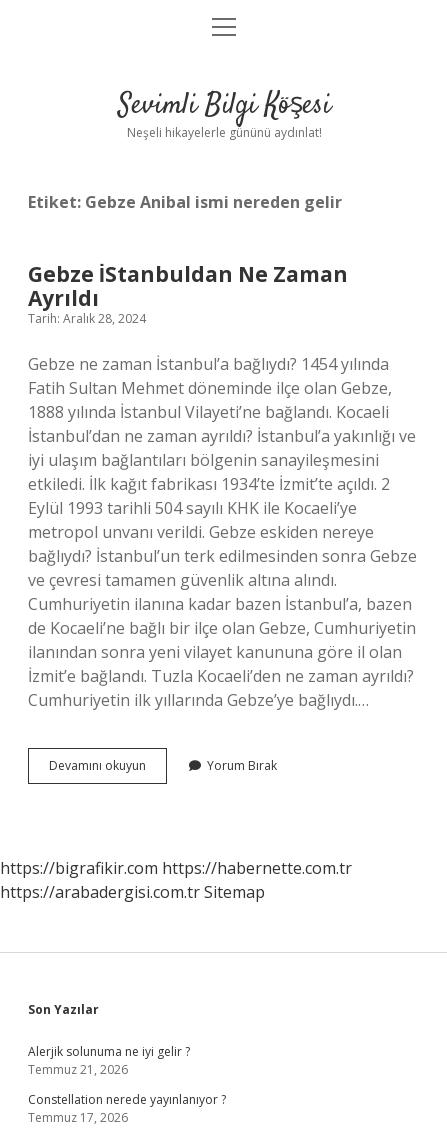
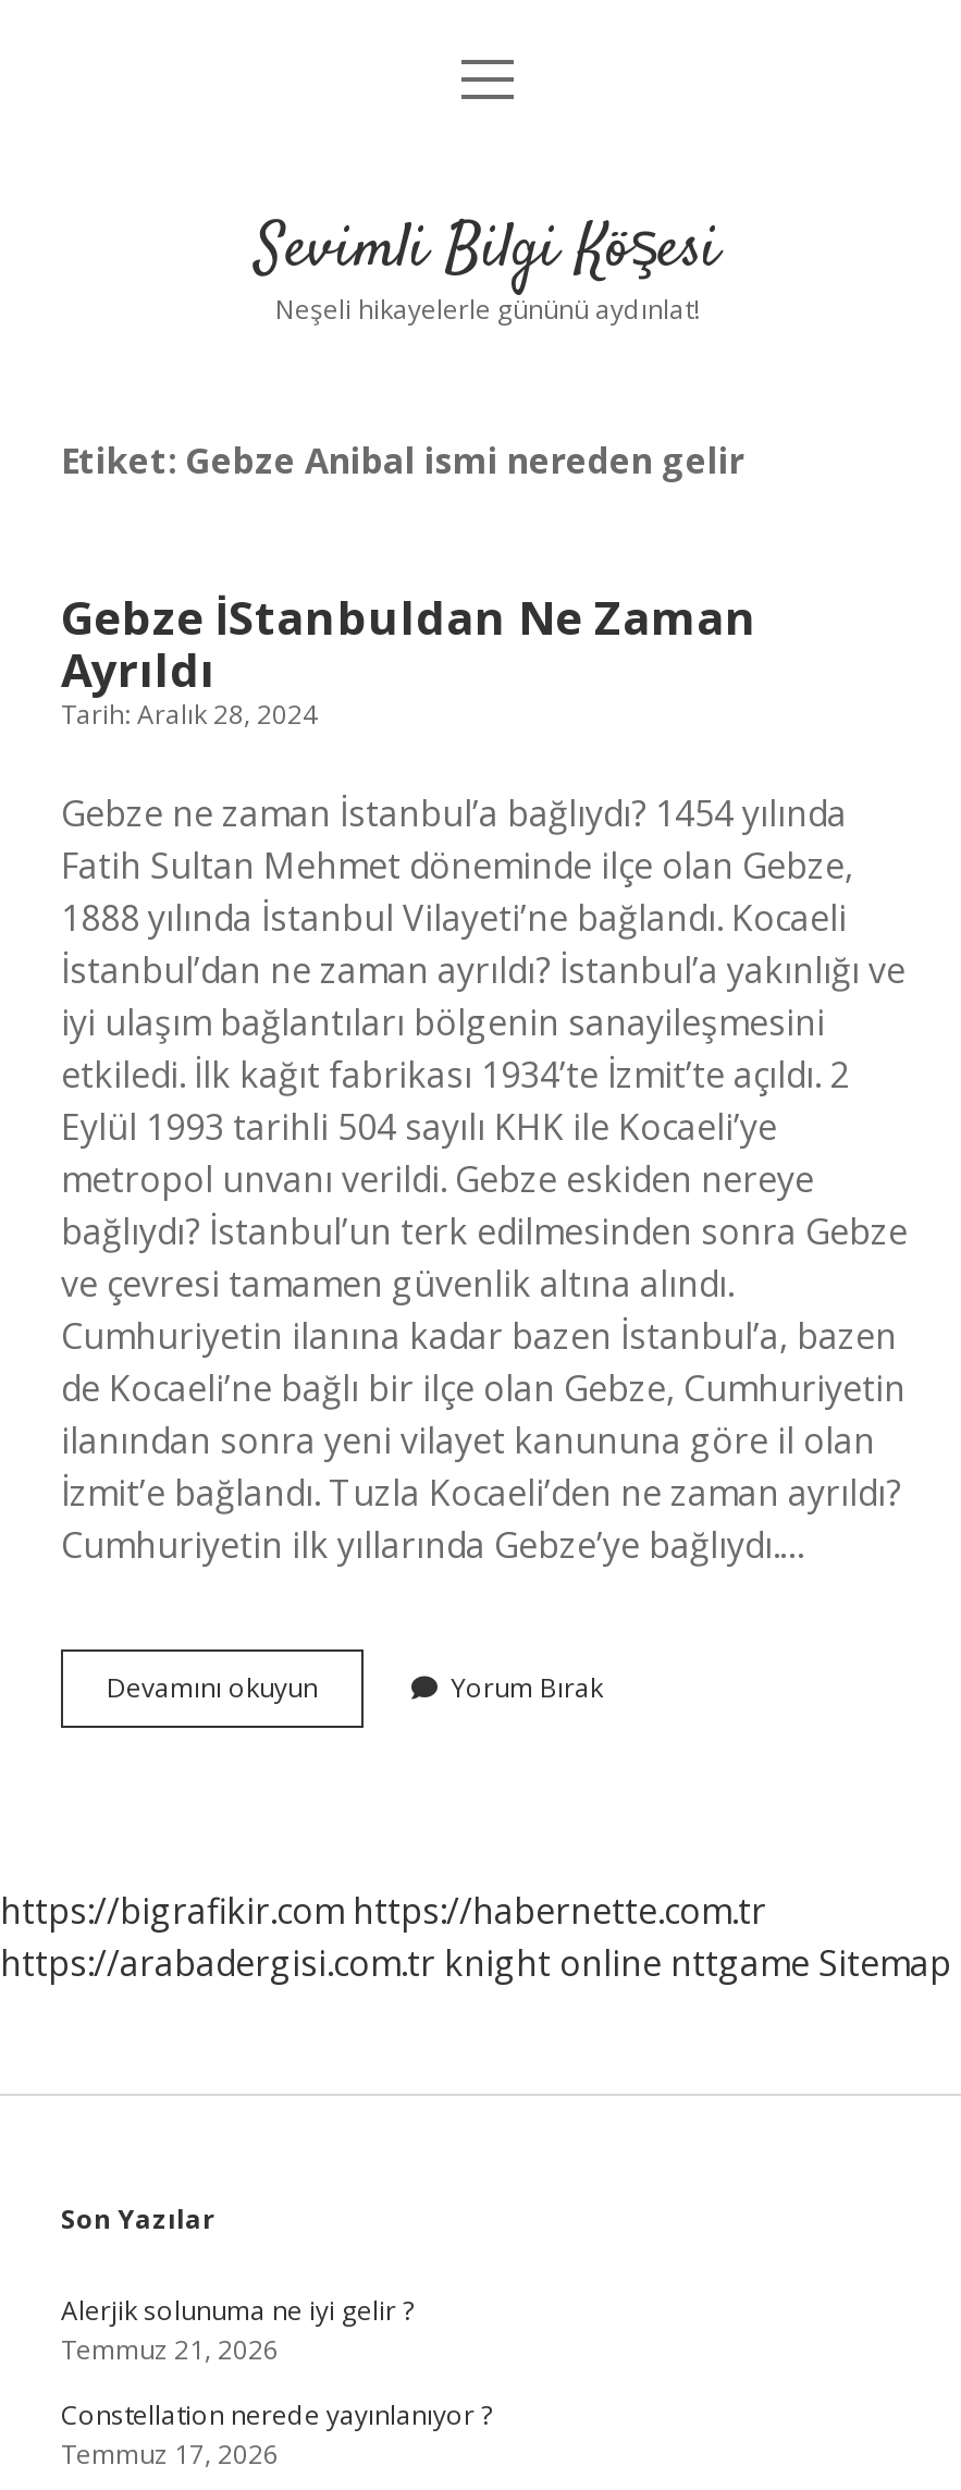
- https://arabadergisi.com.tr Sitemap
+ https://arabadergisi.com.tr knight online nttgame Sitemap
